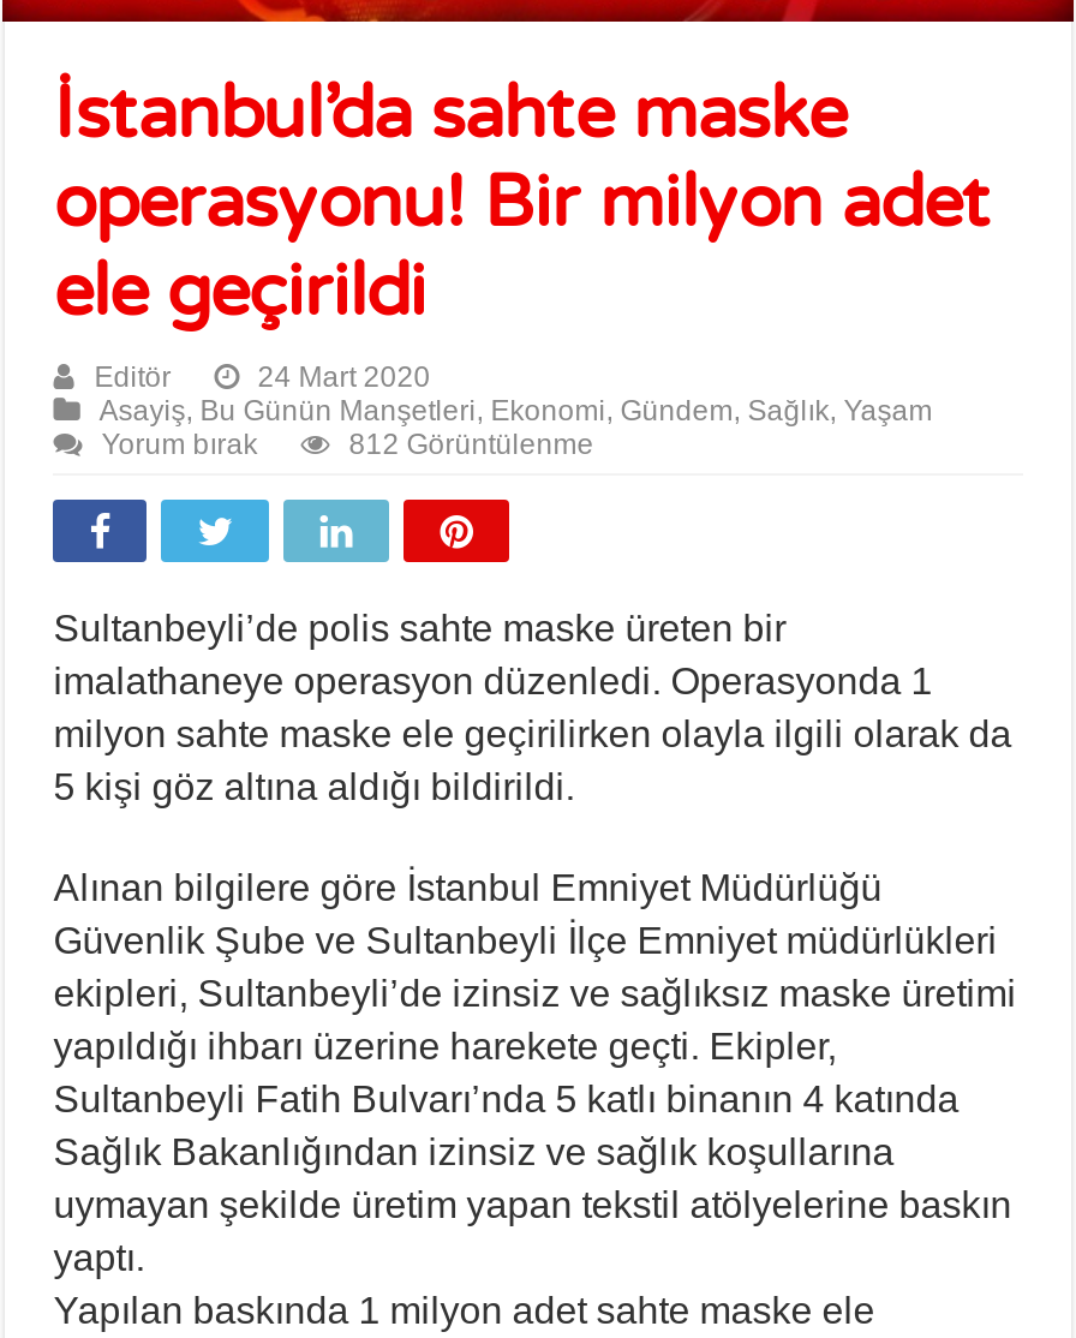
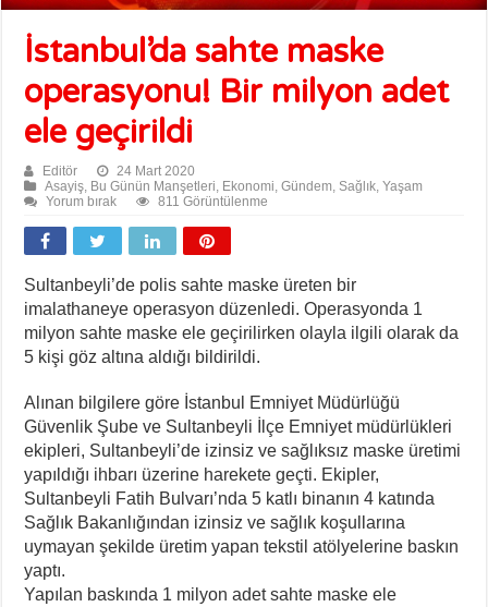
- 812 Görüntülenme
+ 811 Görüntülenme
